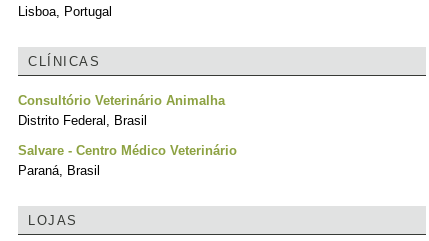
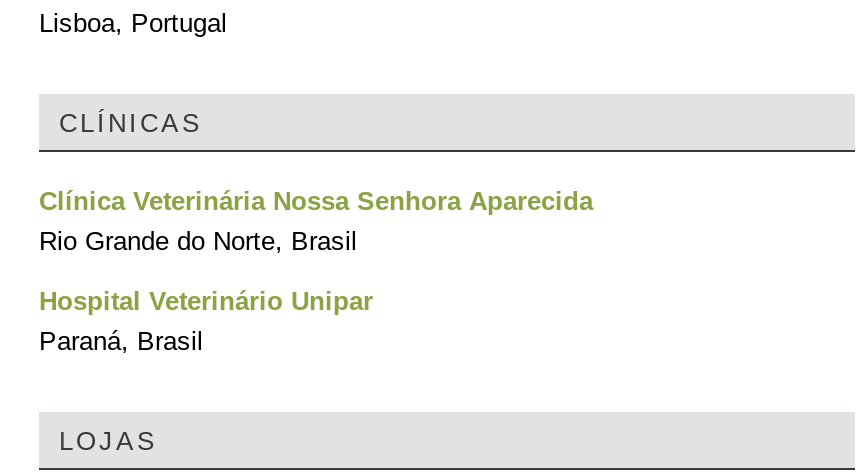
- Consultório Veterinário Animalha
- Distrito Federal, Brasil
+ Clínica Veterinária Nossa Senhora Aparecida
+ Rio Grande do Norte, Brasil

- Salvare - Centro Médico Veterinário
+ Hospital Veterinário Unipar
